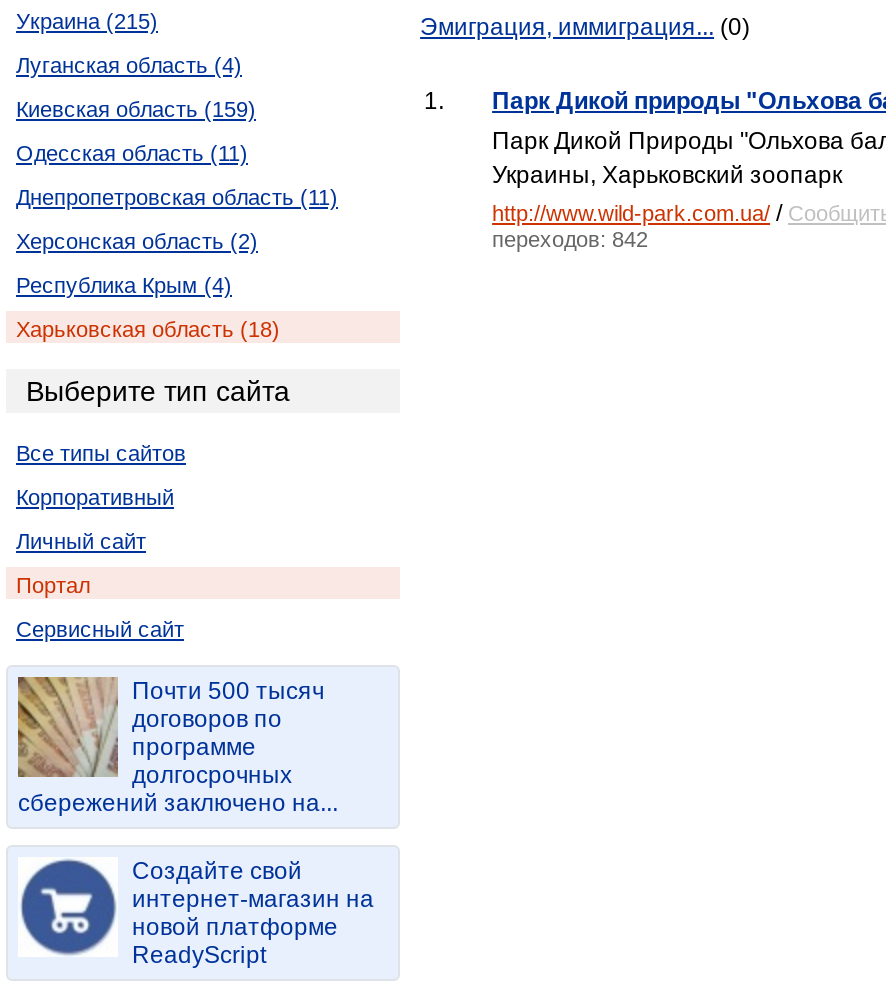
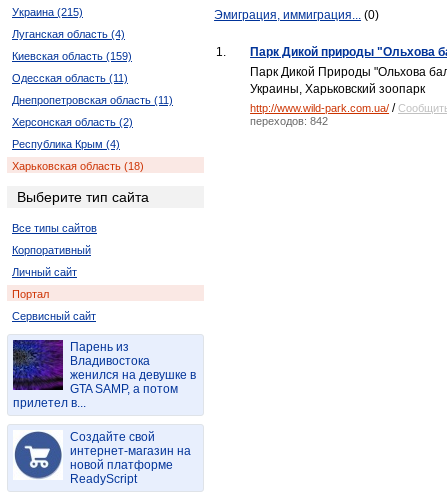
- [image]
- Почти 500 тысяч
- договоров по
- программе
- долгосрочных
- сбережений заключено на...
+ [image]
+ Парень из
+ Владивостока
+ женился на девушке в
+ GTA SAMP, а потом
+ прилетел в...
